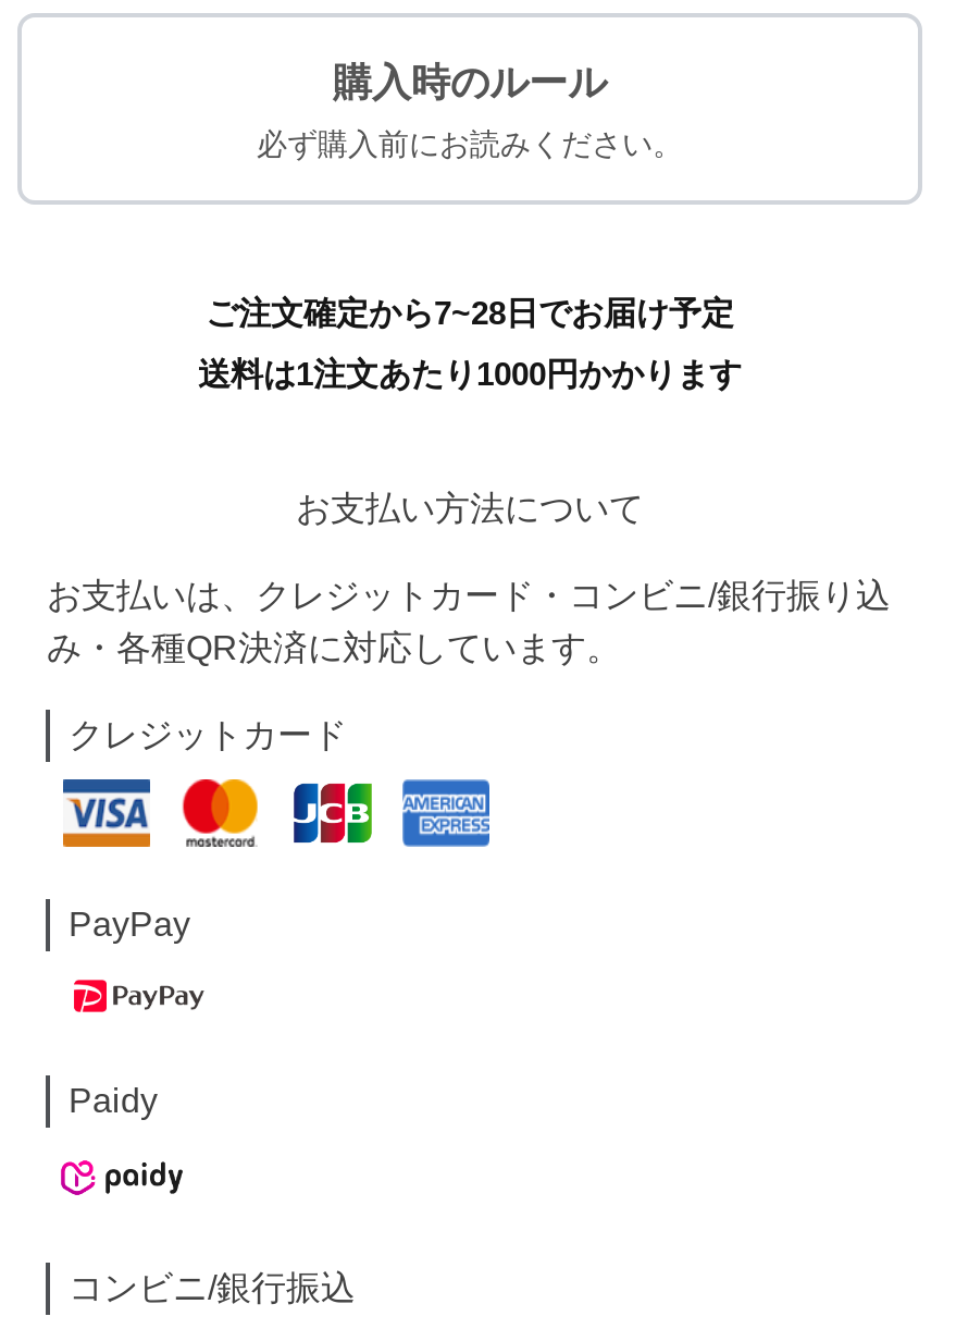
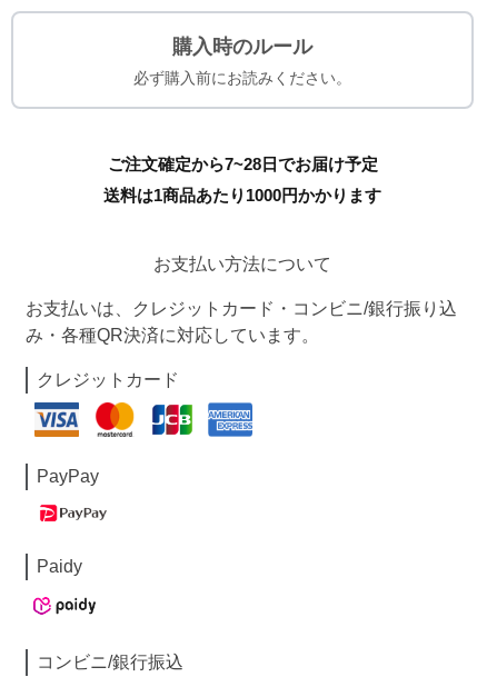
- 送料は1注文あたり1000円かかります
+ 送料は1商品あたり1000円かかります
